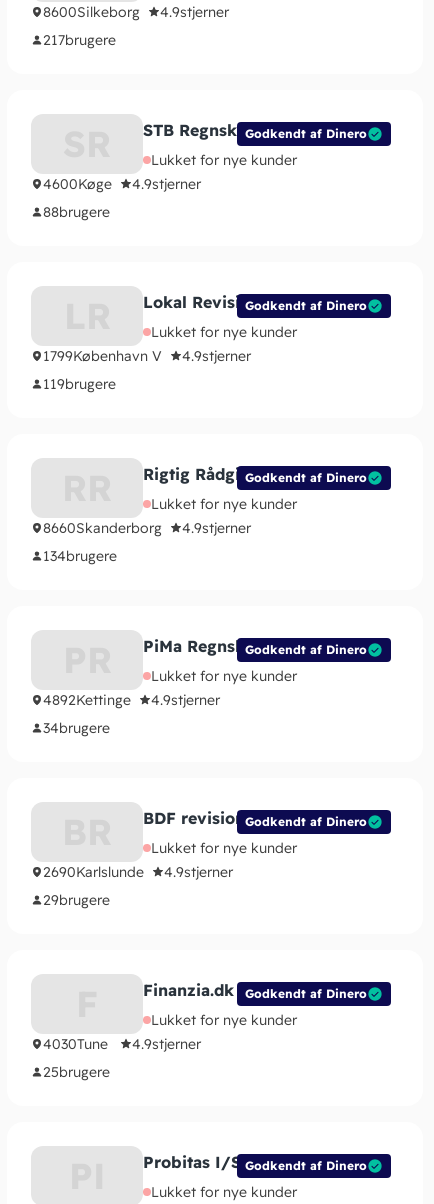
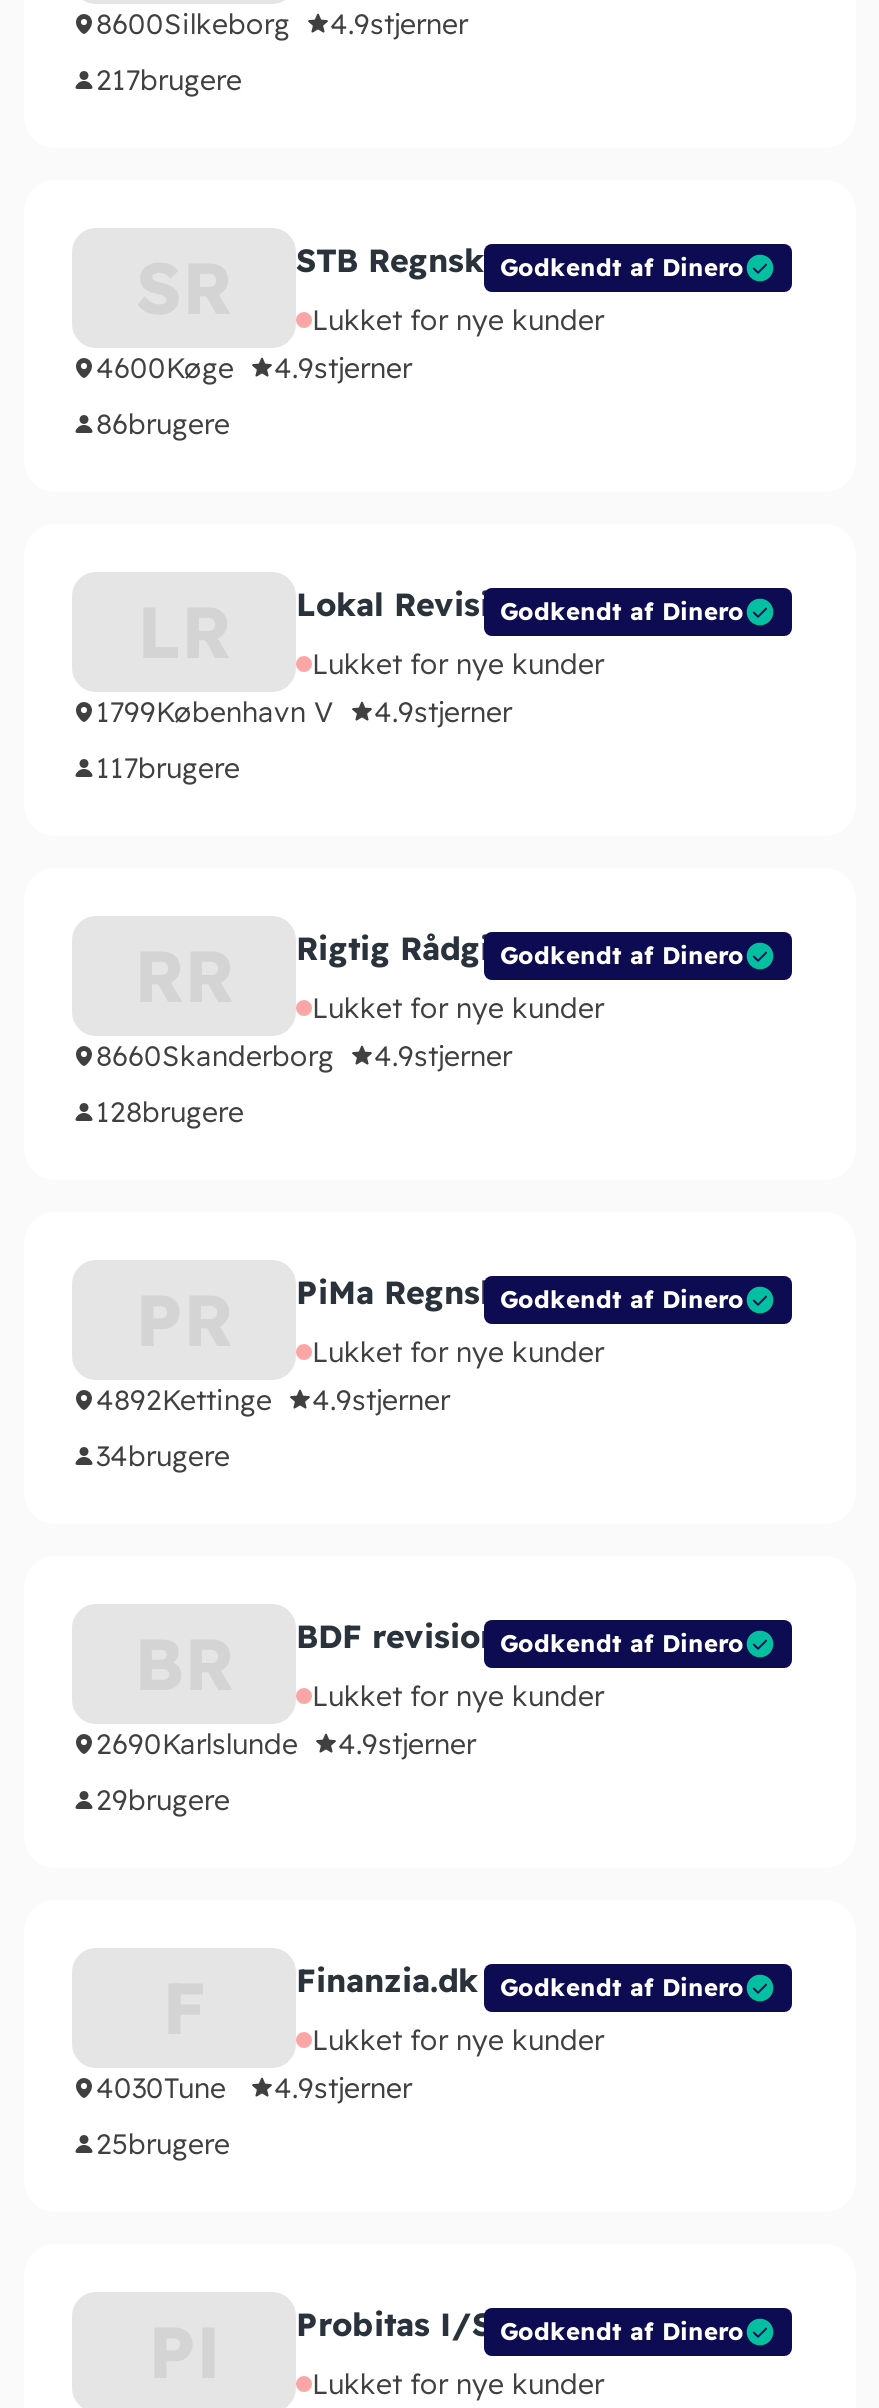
- 88brugere
+ 86brugere

- 119brugere
+ 117brugere

- 134brugere
+ 128brugere
